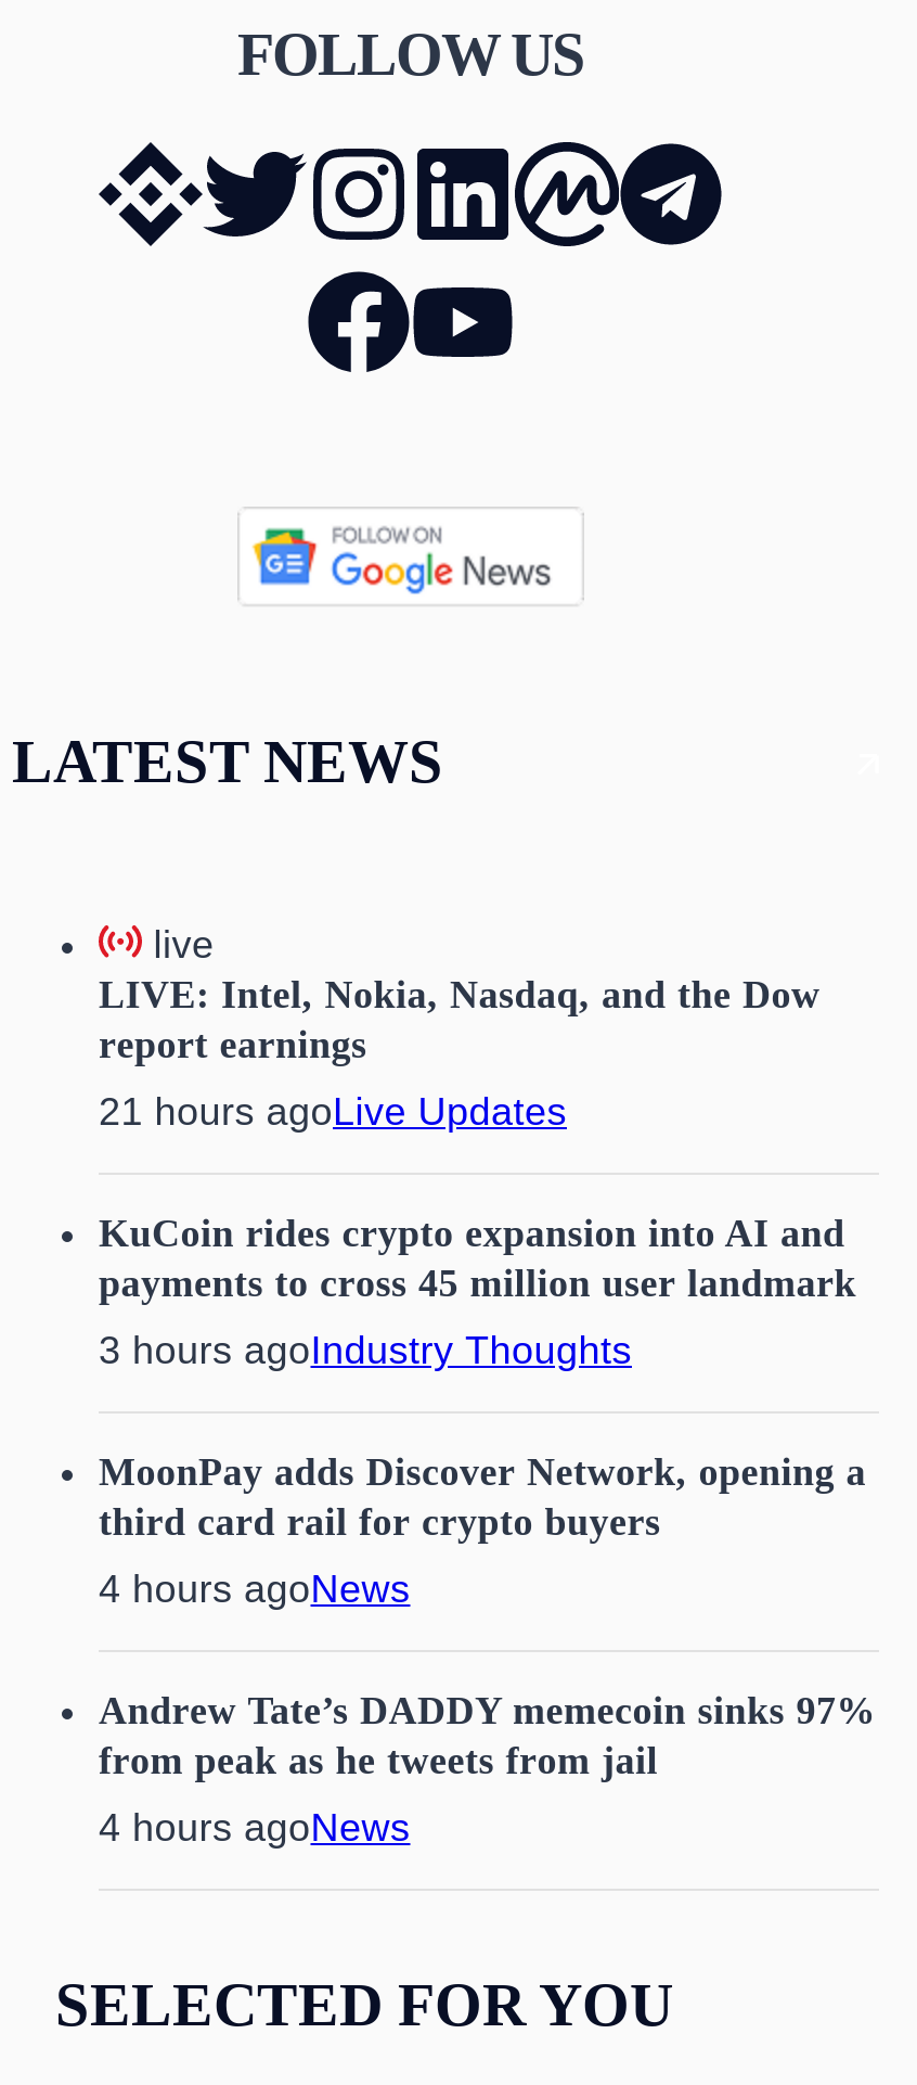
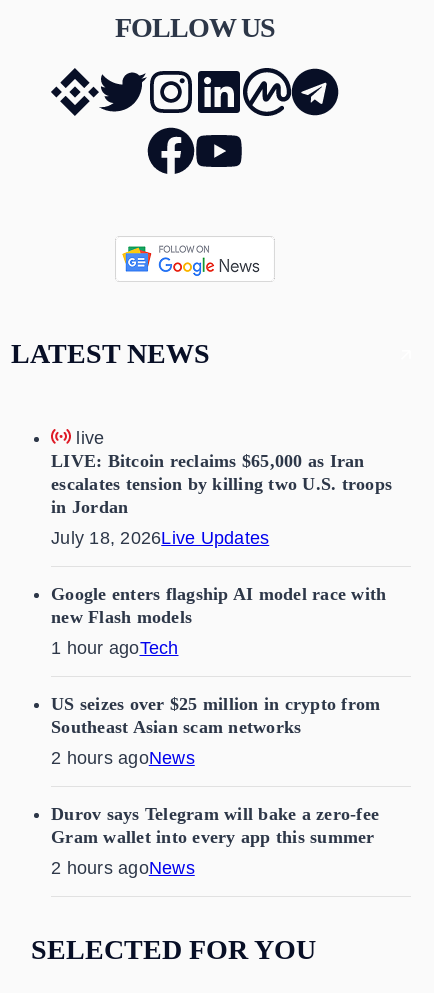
- LIVE: Intel, Nokia, Nasdaq, and the Dow
- report earnings
+ LIVE: Bitcoin reclaims $65,000 as Iran
+ escalates tension by killing two U.S. troops
+ in Jordan

- 21 hours agoLive Updates
+ July 18, 2026Live Updates

- KuCoin rides crypto expansion into AI and
- payments to cross 45 million user landmark
+ Google enters flagship AI model race with
+ new Flash models

- 3 hours agoIndustry Thoughts
+ 1 hour agoTech

- MoonPay adds Discover Network, opening a
- third card rail for crypto buyers
+ US seizes over $25 million in crypto from
+ Southeast Asian scam networks

- 4 hours agoNews
+ 2 hours agoNews

- Andrew Tate’s DADDY memecoin sinks 97%
- from peak as he tweets from jail
+ Durov says Telegram will bake a zero-fee
+ Gram wallet into every app this summer

- 4 hours agoNews
+ 2 hours agoNews
